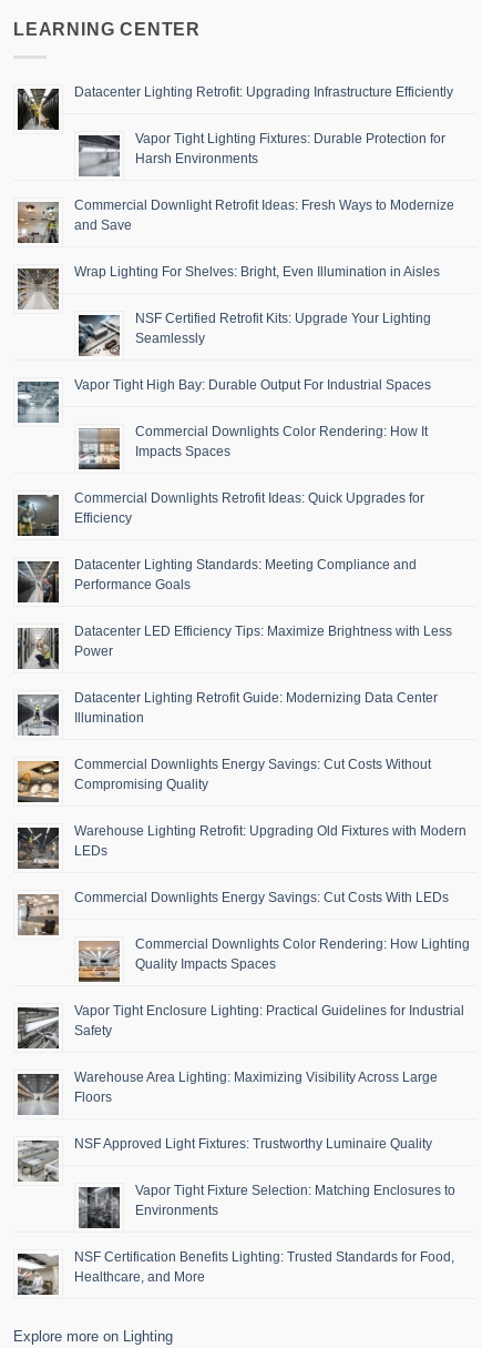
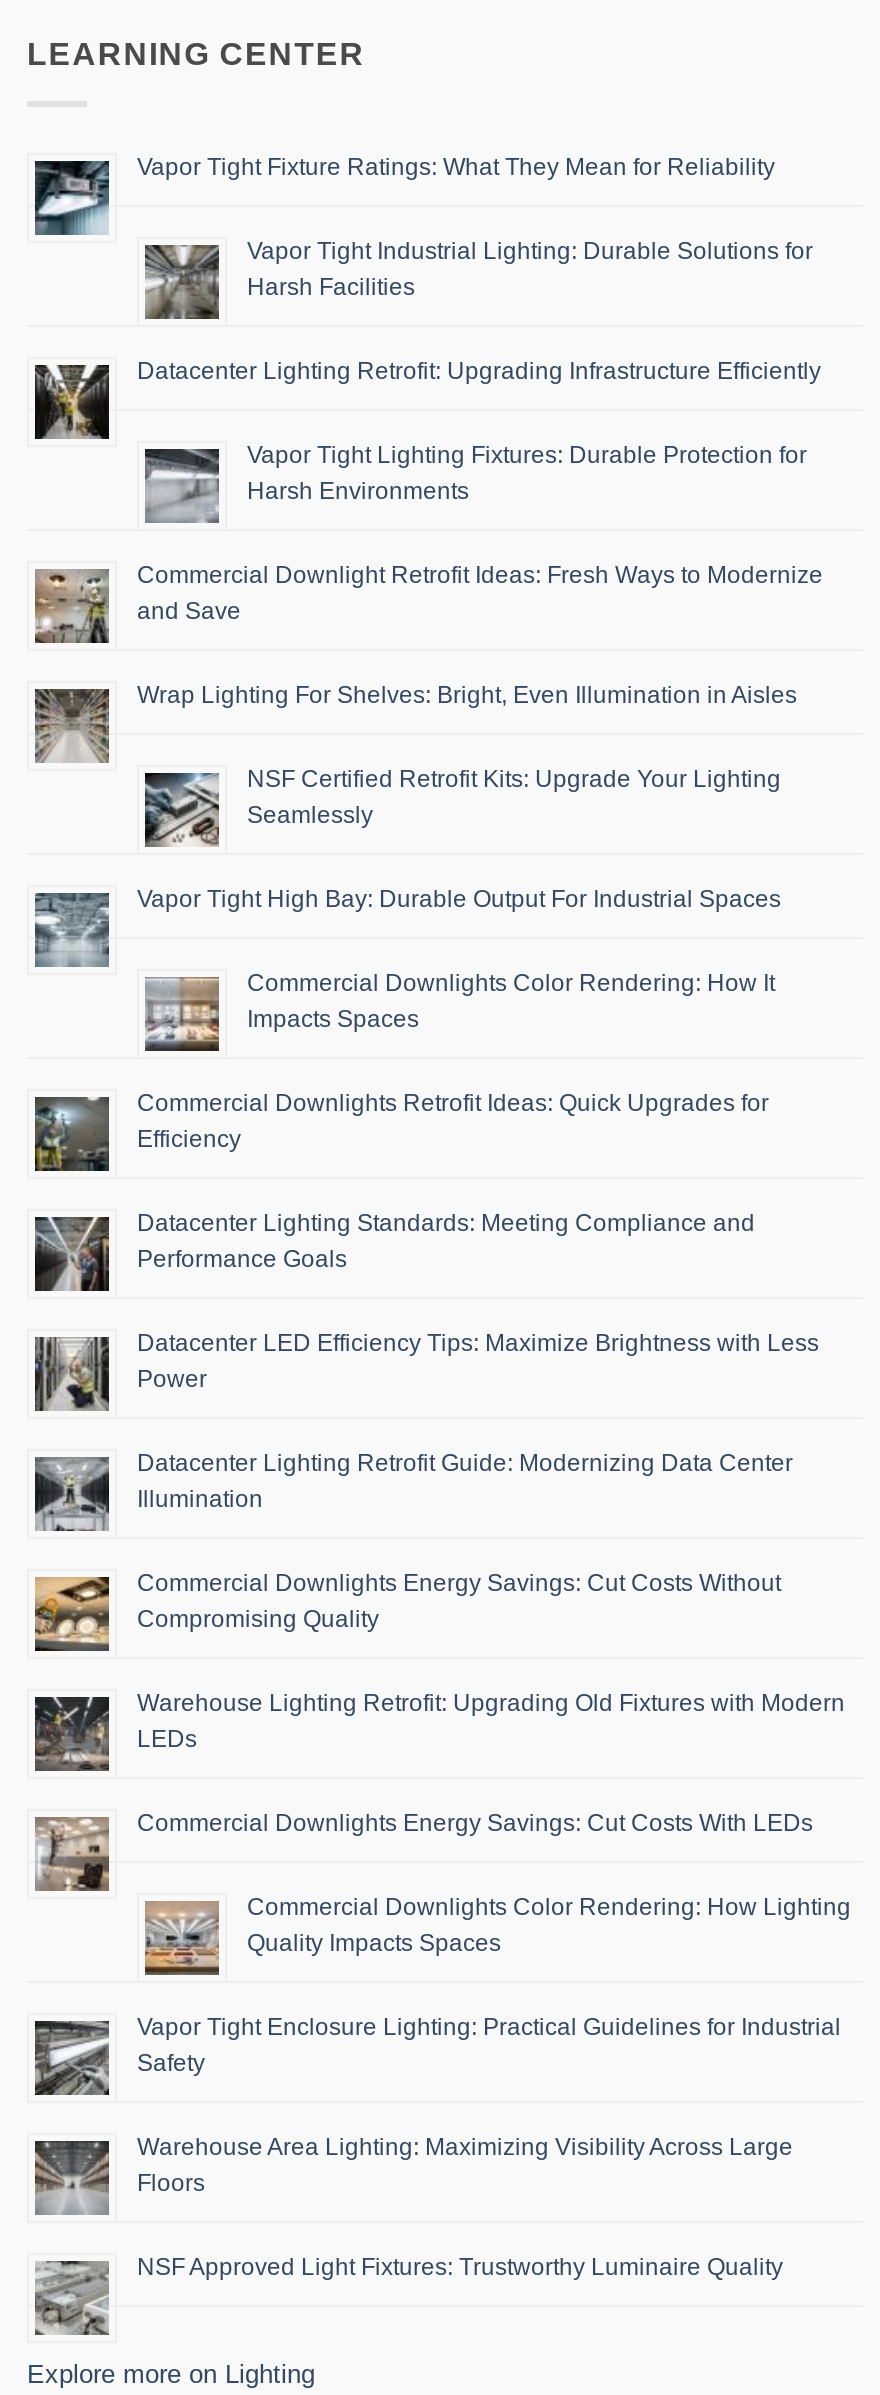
+ [image]
+ Vapor Tight Fixture Ratings: What They Mean for Reliability
+ Vapor Tight Industrial Lighting: Durable Solutions for
+ Harsh Facilities

+ [image]

moved down: [image] | Datacenter Lighting Retrofit: Upgrading Infrastructure Efficiently | Vapor Tight Lighting Fixtures: Durable Protection for | ... | Floors | NSF Approved Light Fixtures: Trustworthy Luminaire Quality

moved down: [image]

- [image]
- Vapor Tight Fixture Selection: Matching Enclosures to
- Environments
- NSF Certification Benefits Lighting: Trusted Standards for Food,
- Healthcare, and More

- [image]
